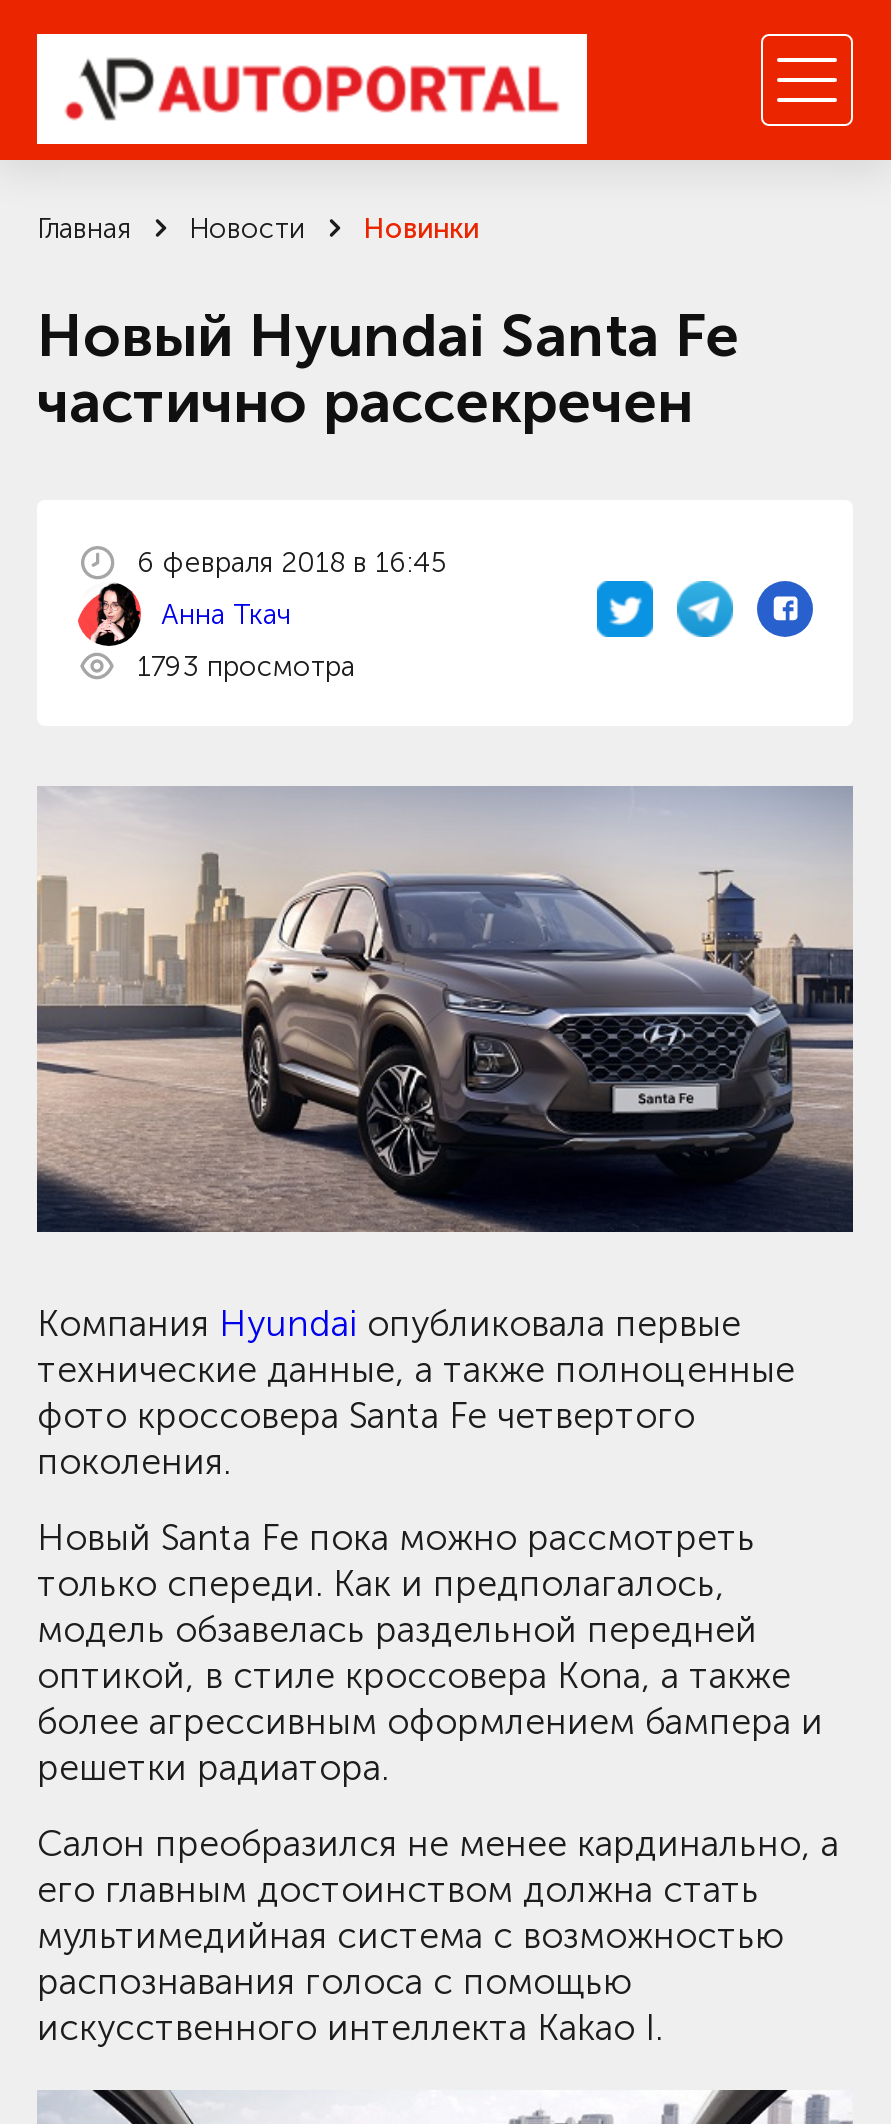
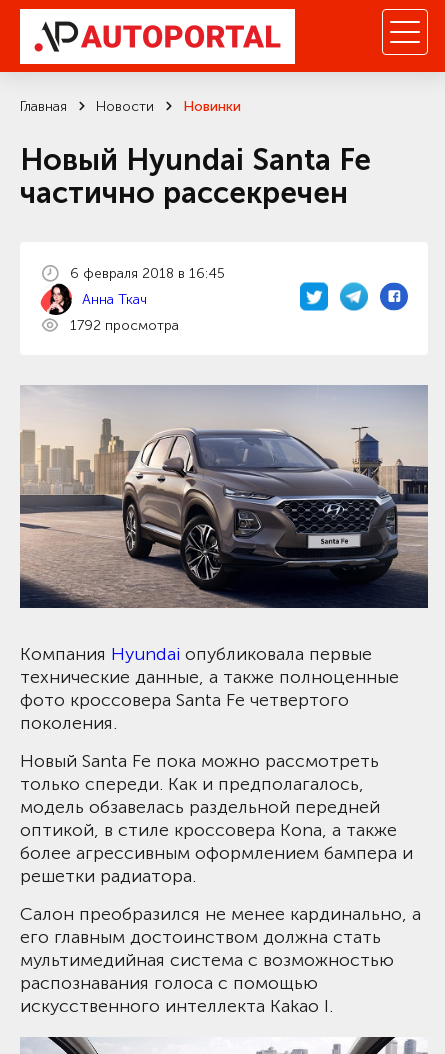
- 1793 просмотра
+ 1792 просмотра
